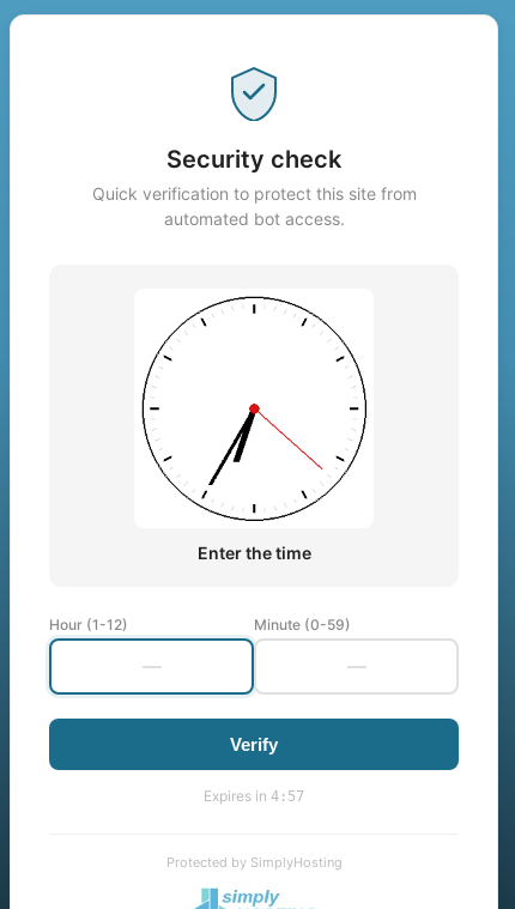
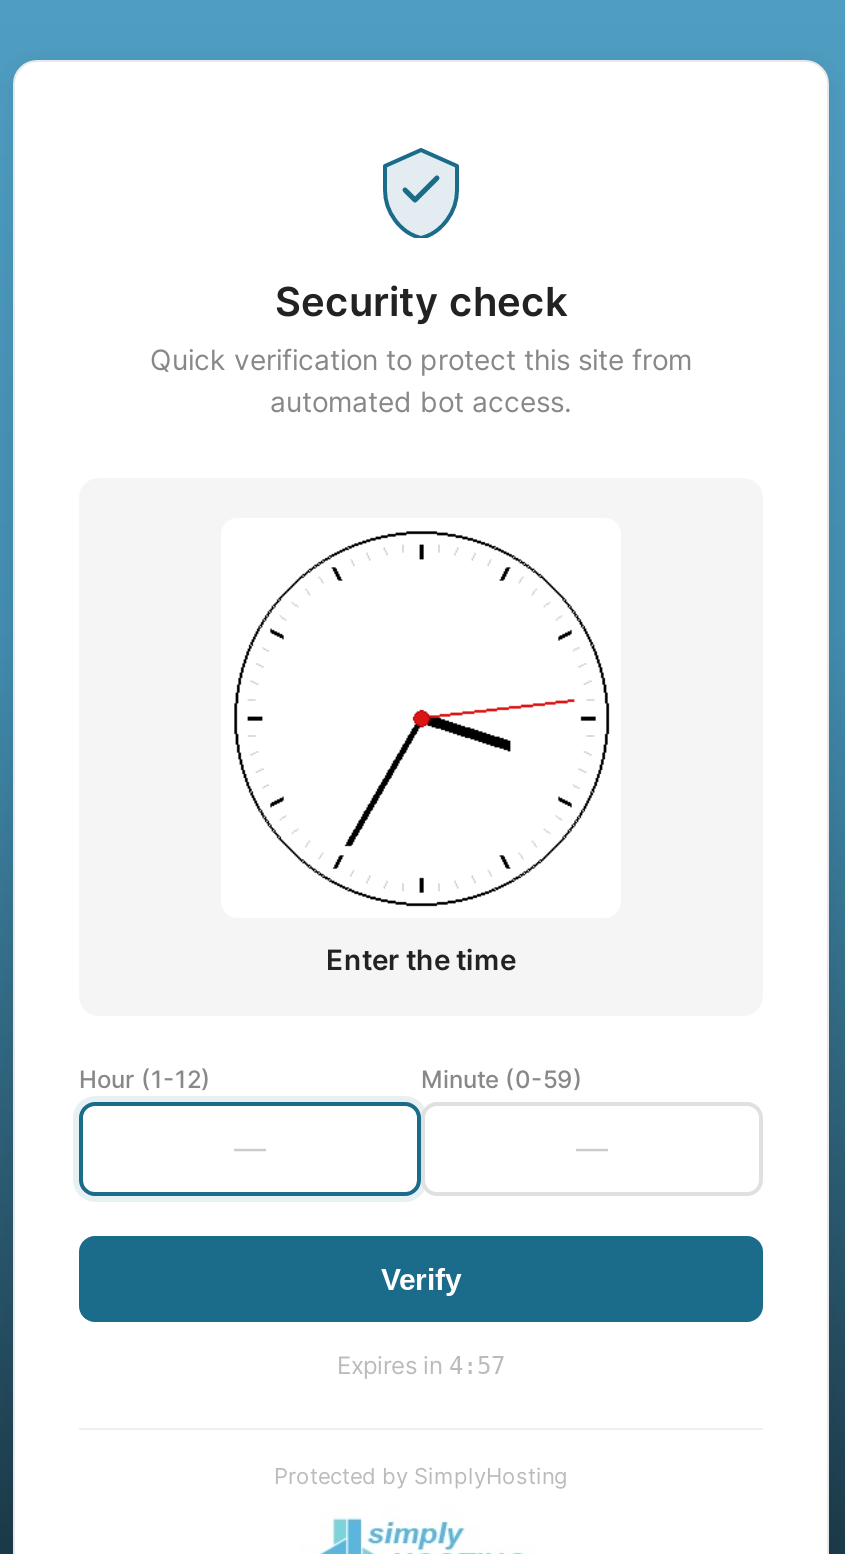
- [image]
+ [image]
